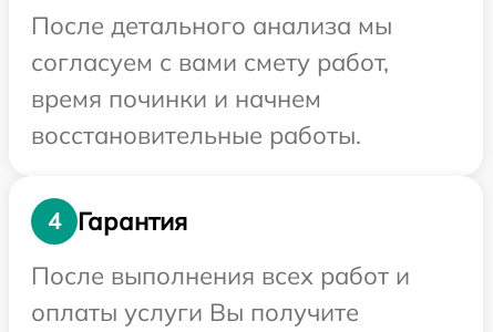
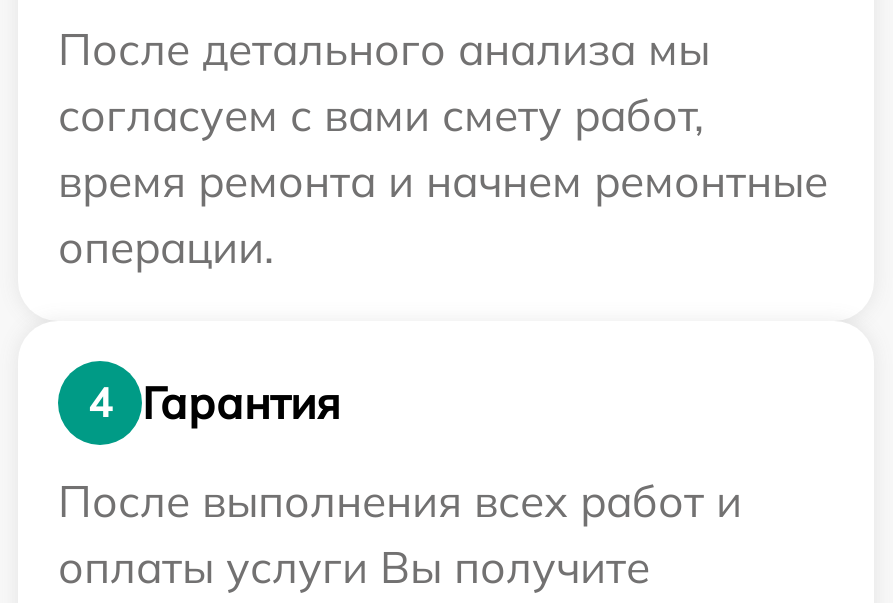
- время починки и начнем
- восстановительные работы.
+ время ремонта и начнем ремонтные
+ операции.
